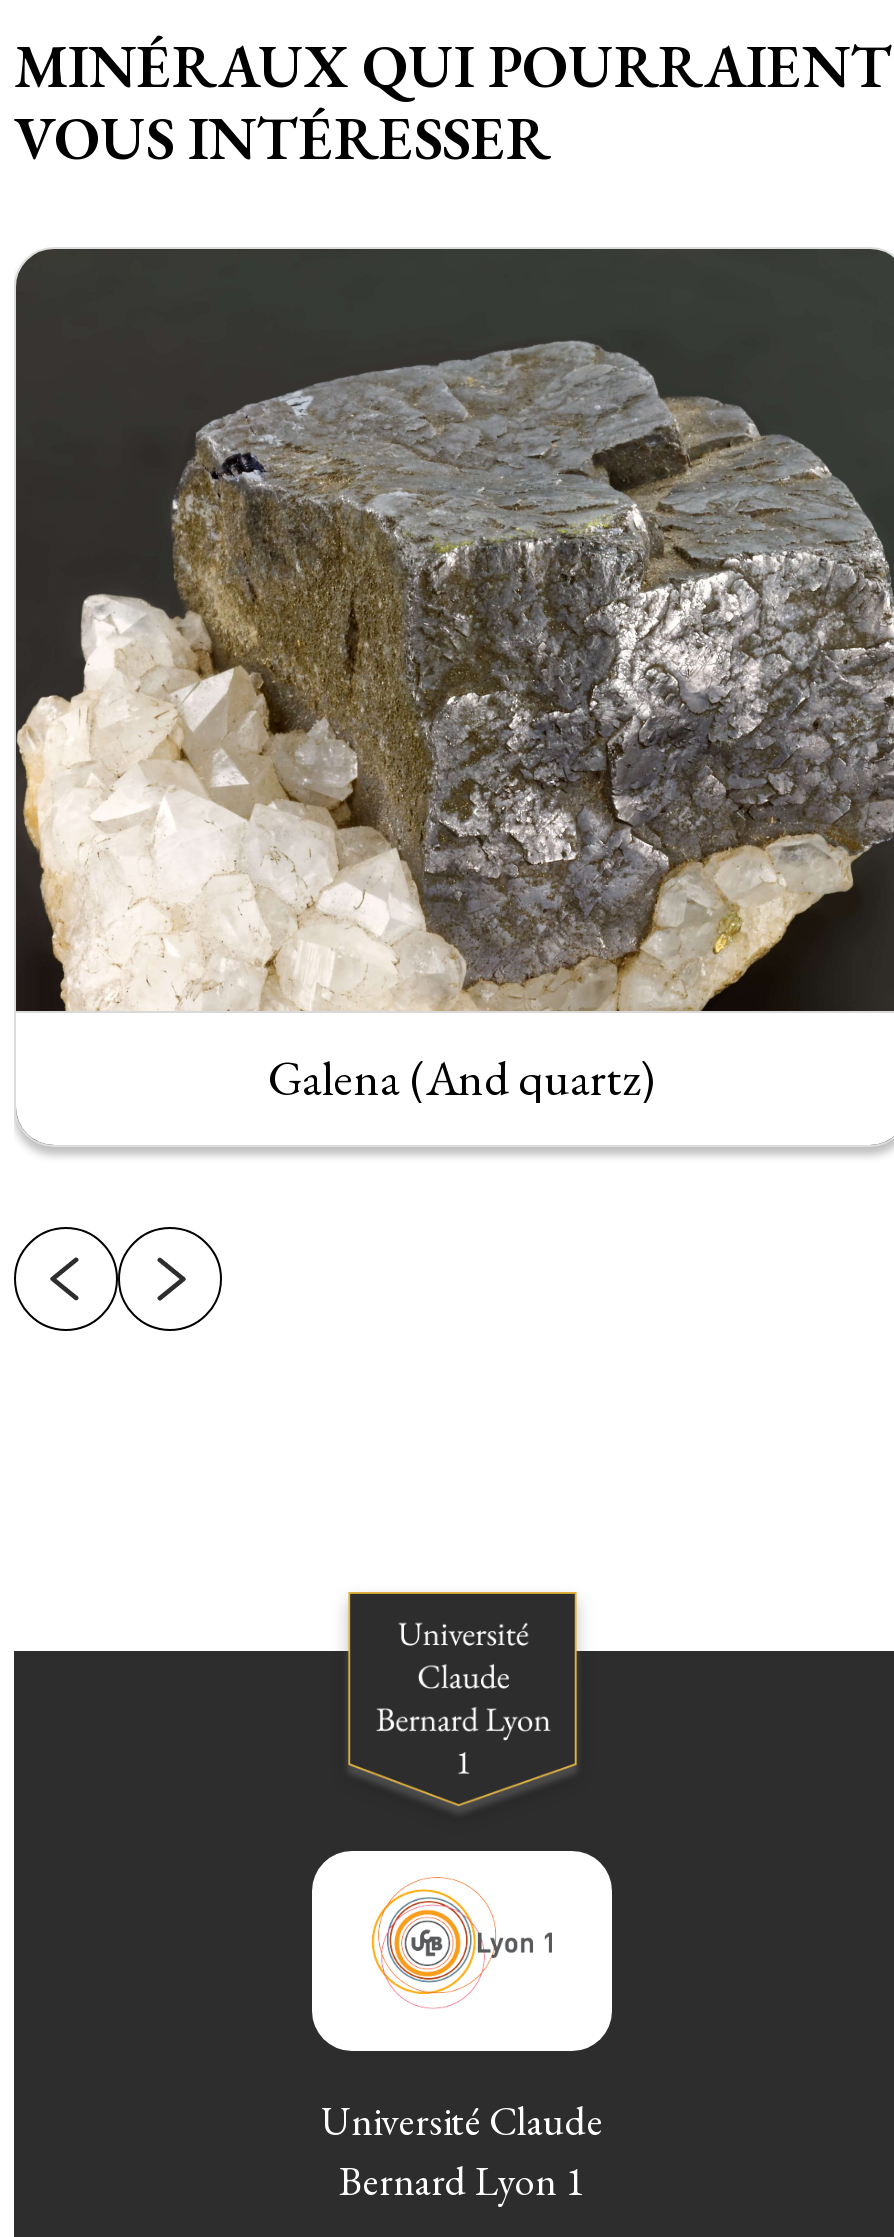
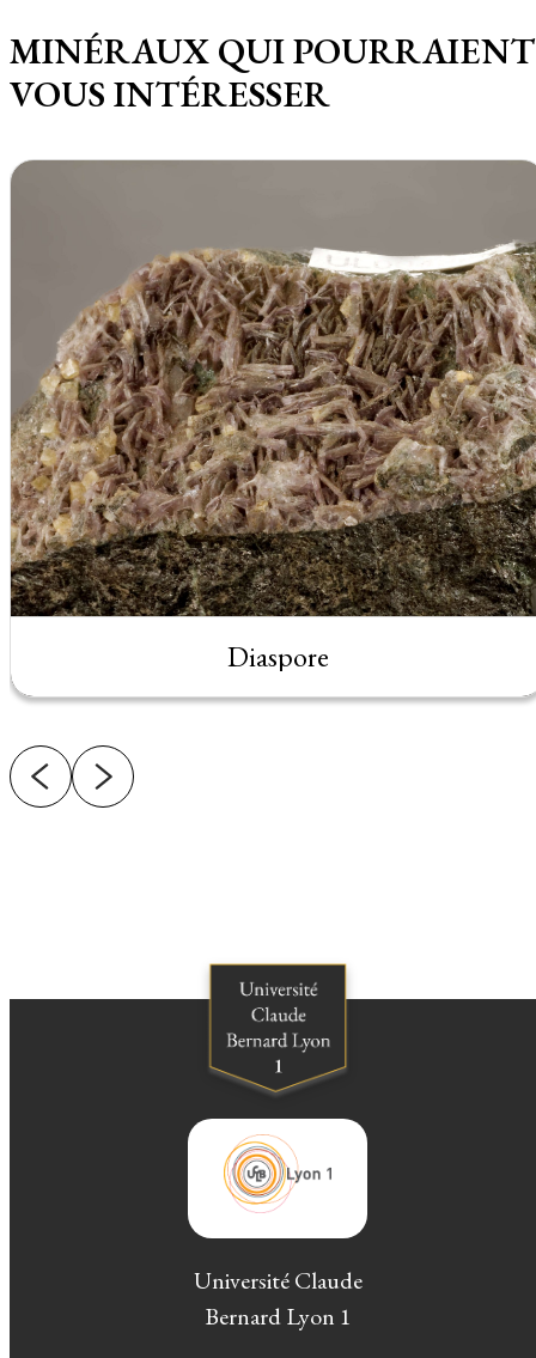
- [image]
- Galena (And quartz)
+ [image]
+ Diaspore
